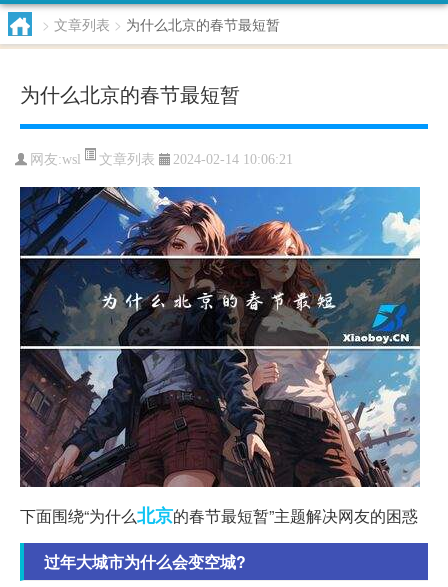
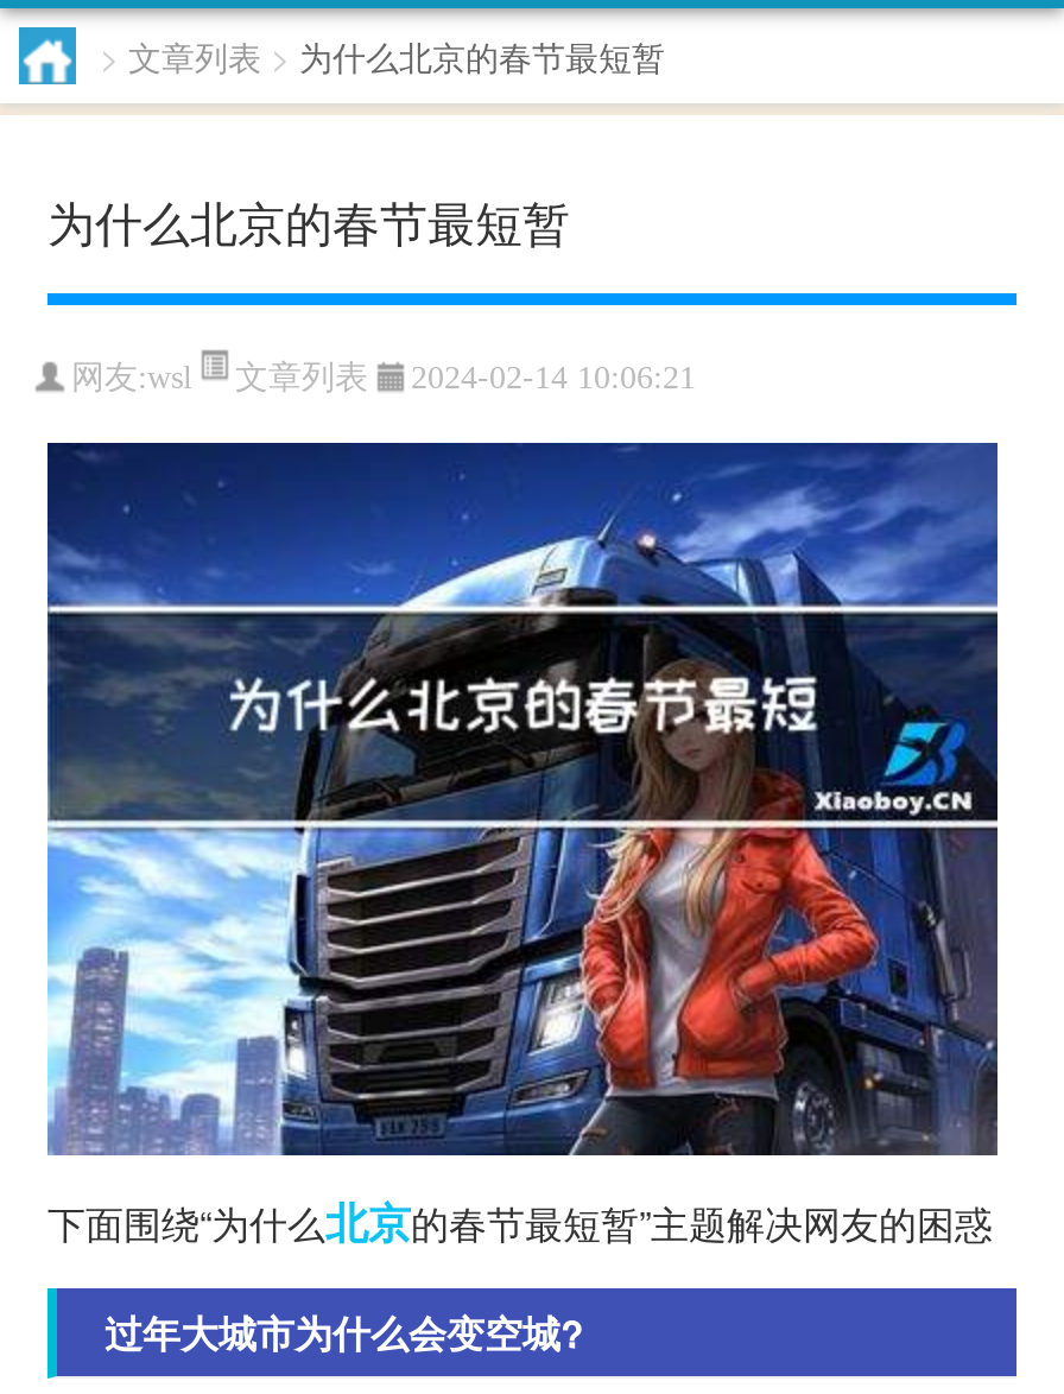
- [image]
+ [image]
